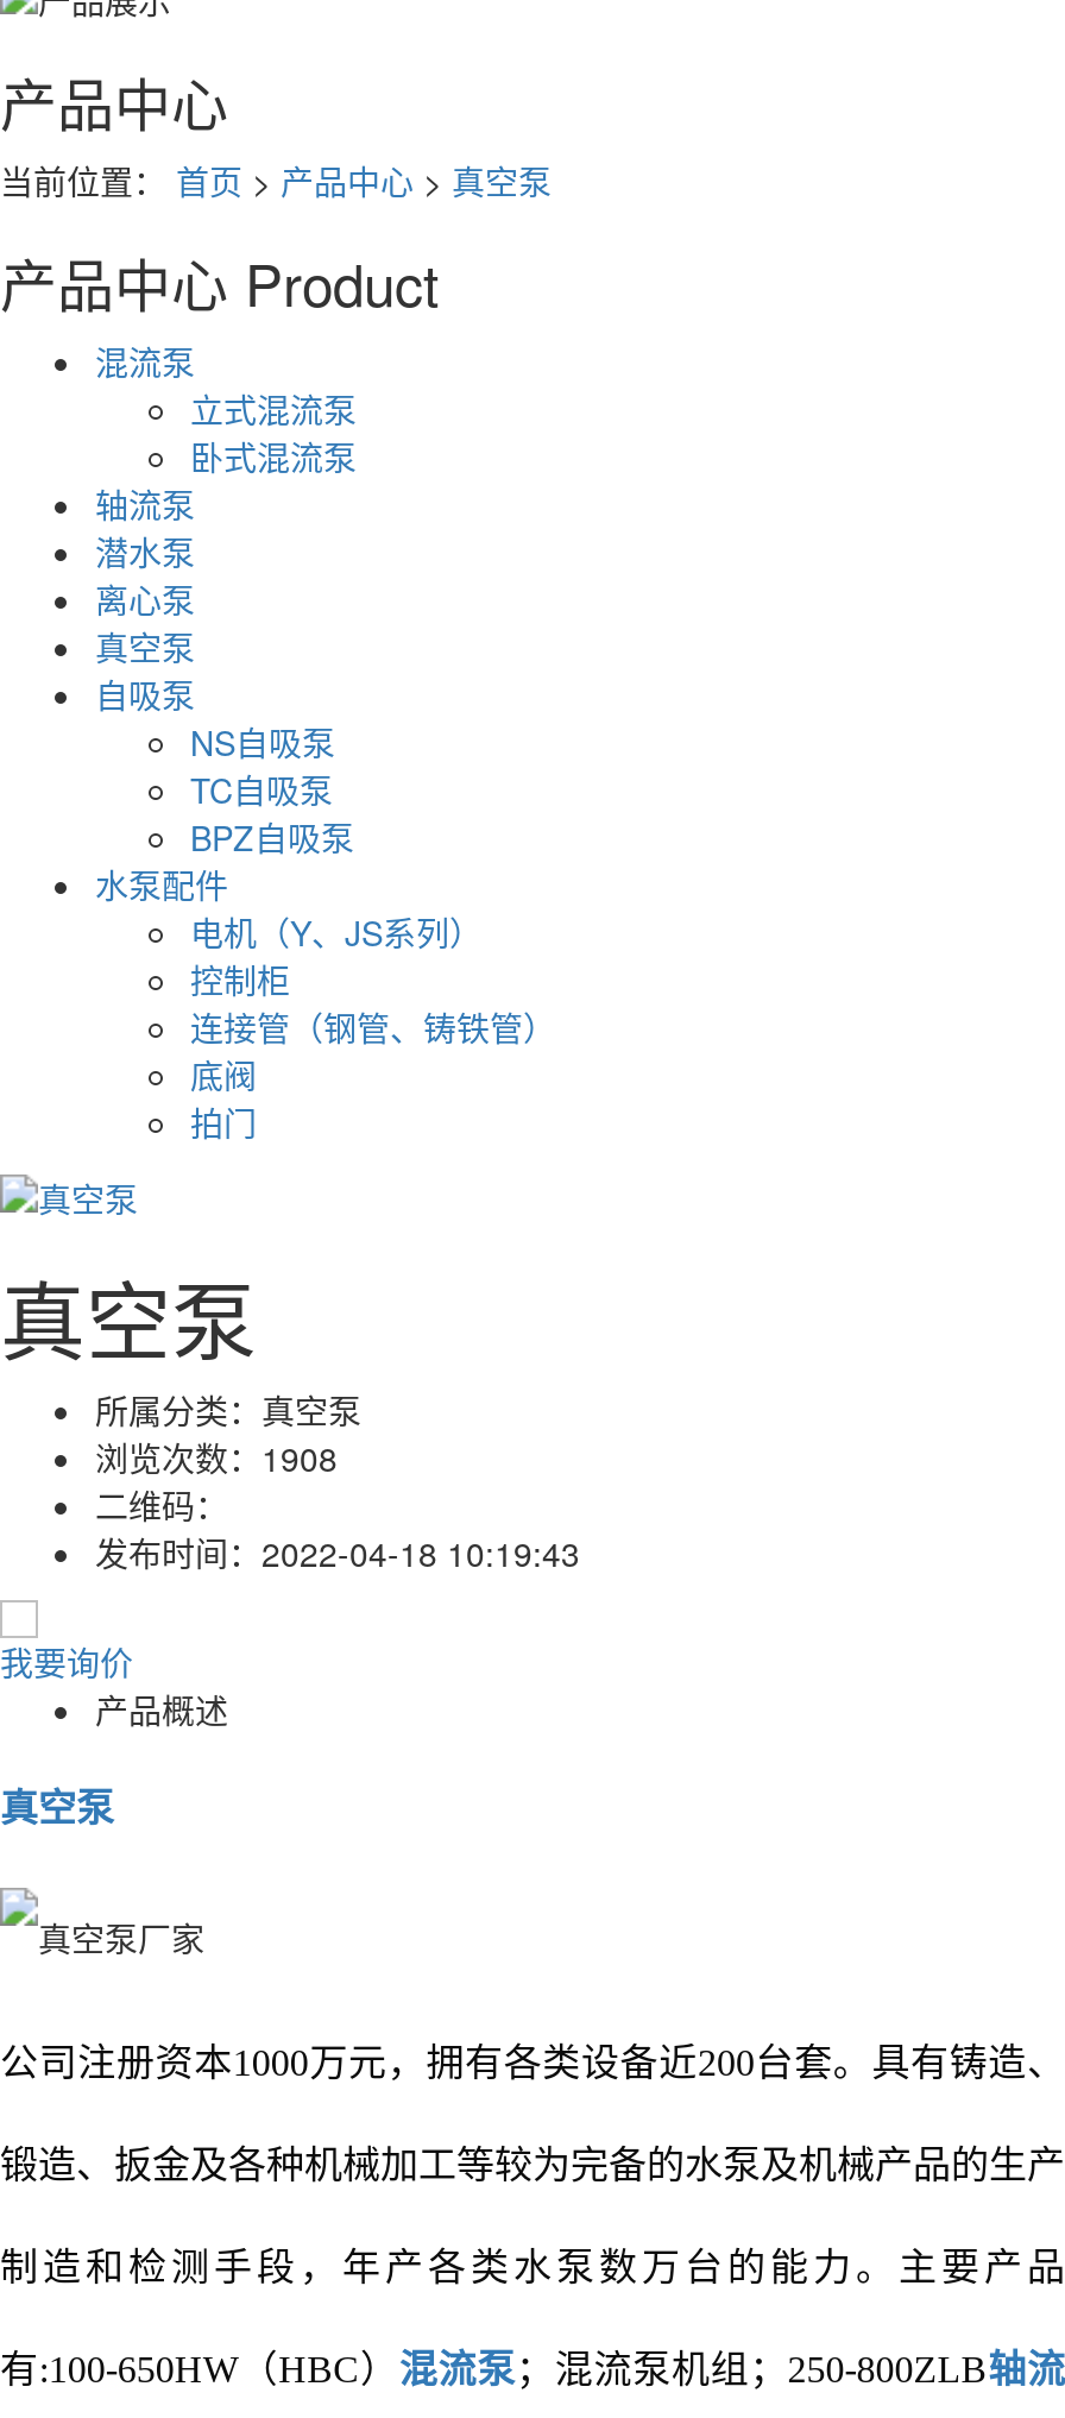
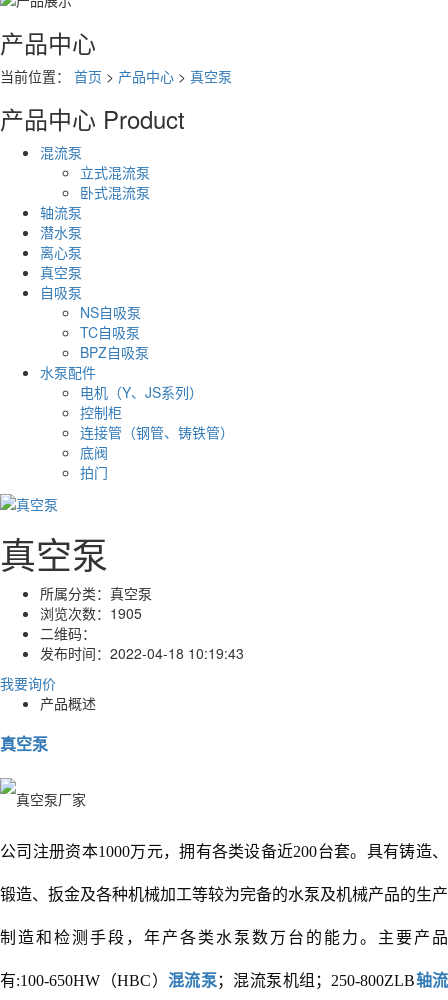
- 浏览次数：1908
+ 浏览次数：1905
